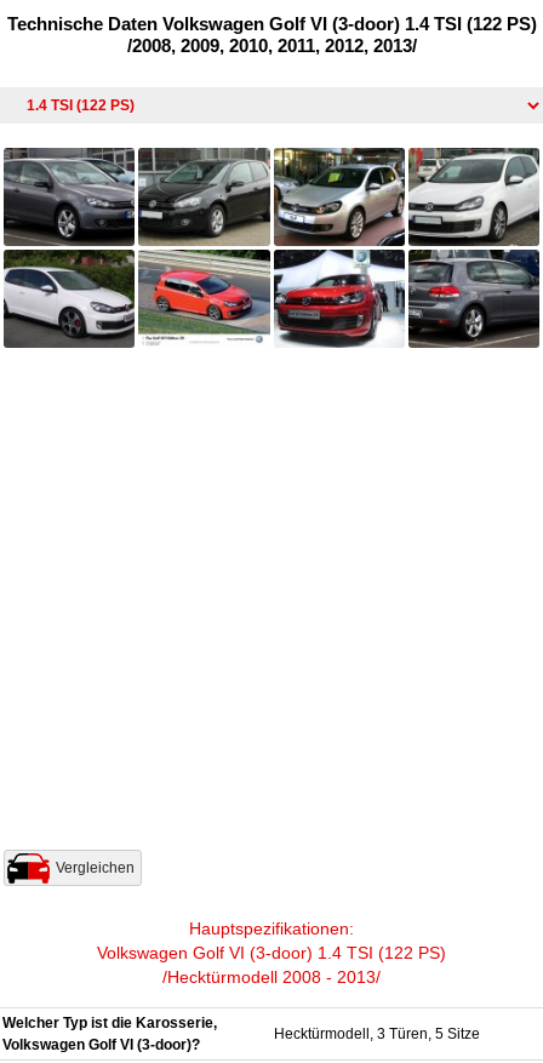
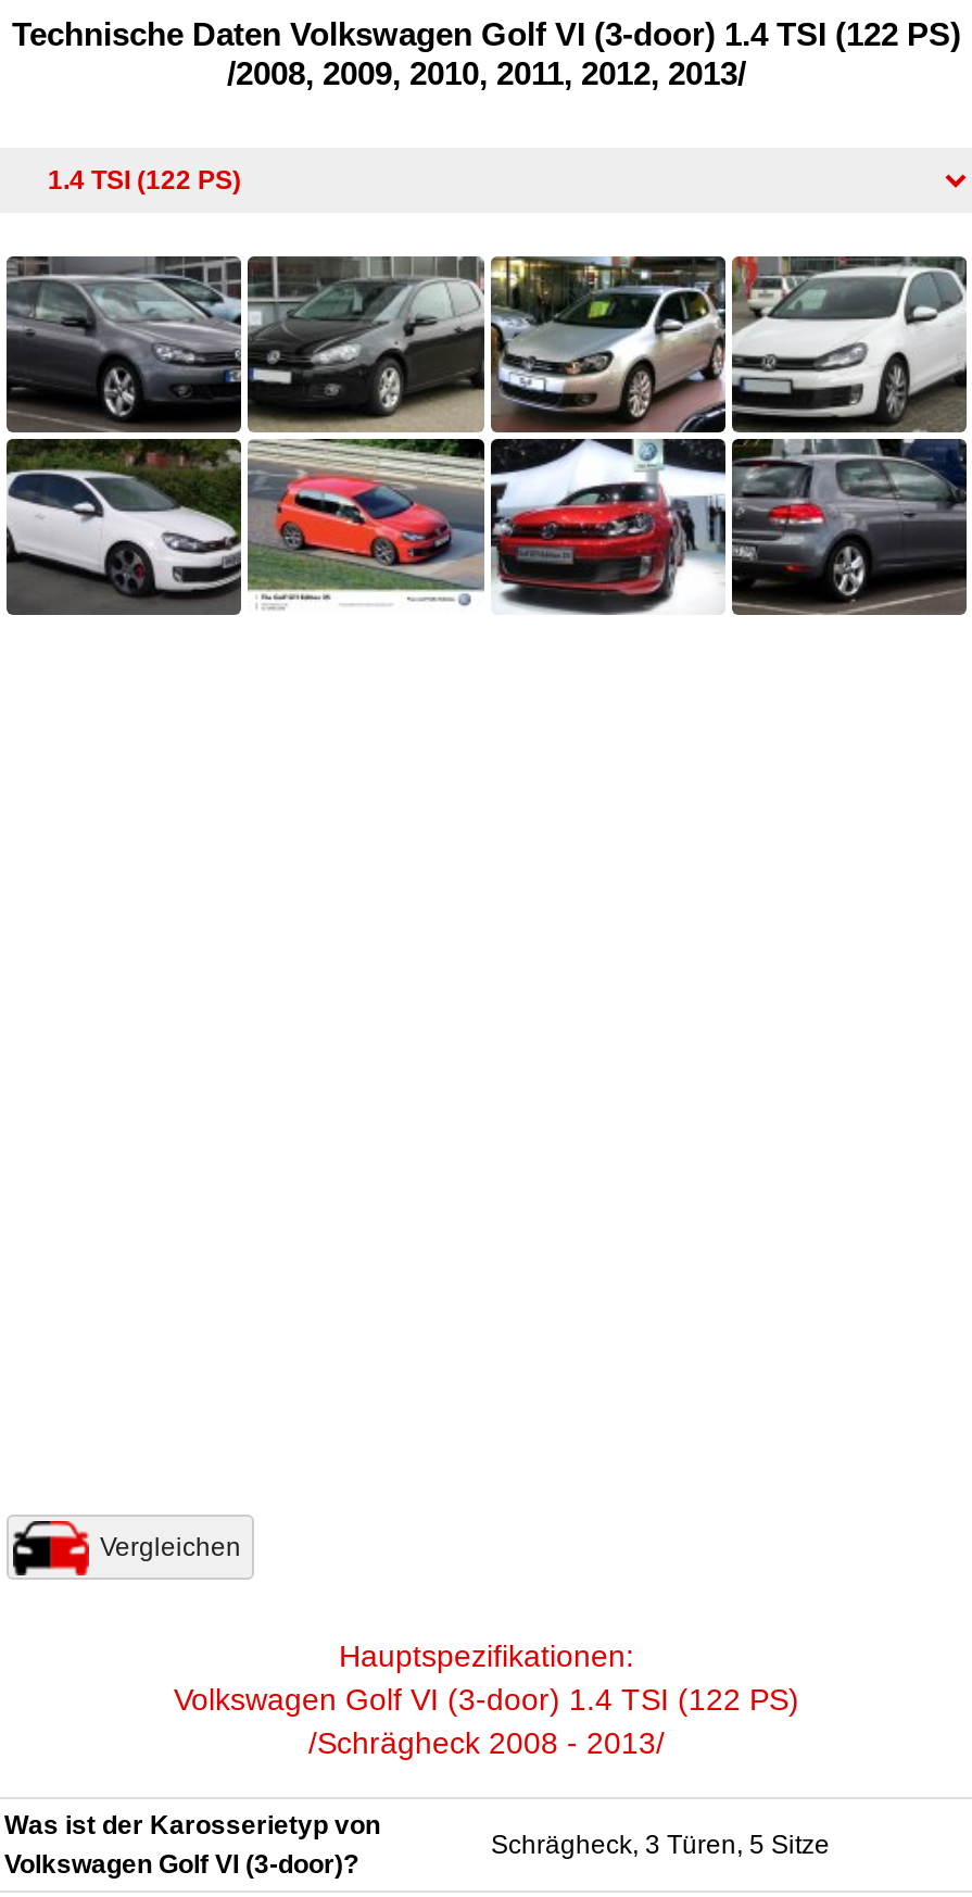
- /Hecktürmodell 2008 - 2013/
+ /Schrägheck 2008 - 2013/

- Welcher Typ ist die Karosserie,
+ Was ist der Karosserietyp von

- Hecktürmodell, 3 Türen, 5 Sitze
+ Schrägheck, 3 Türen, 5 Sitze
